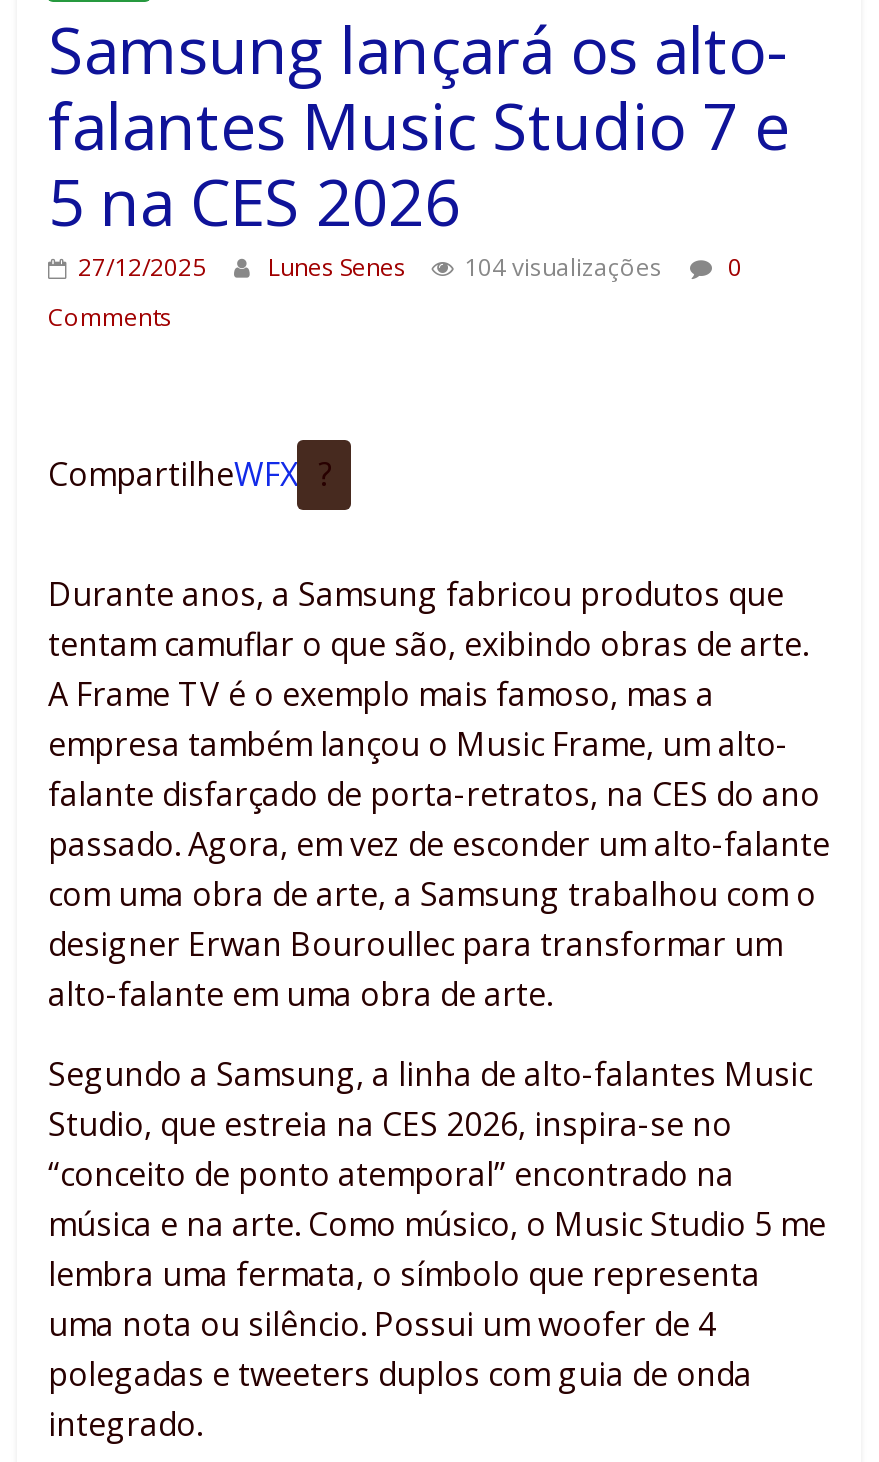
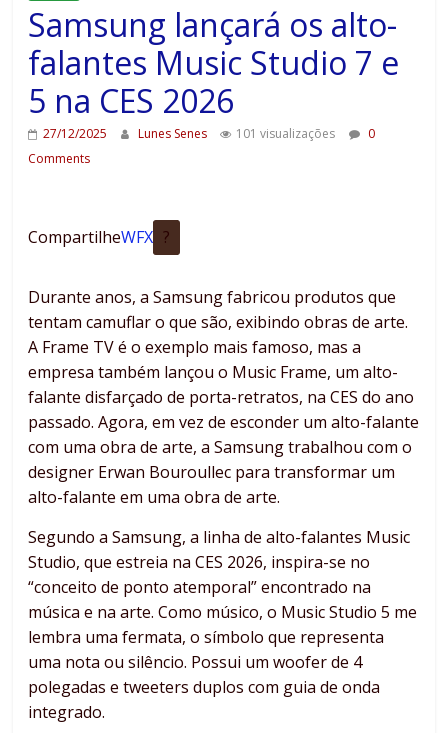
- 104 visualizações
+ 101 visualizações
